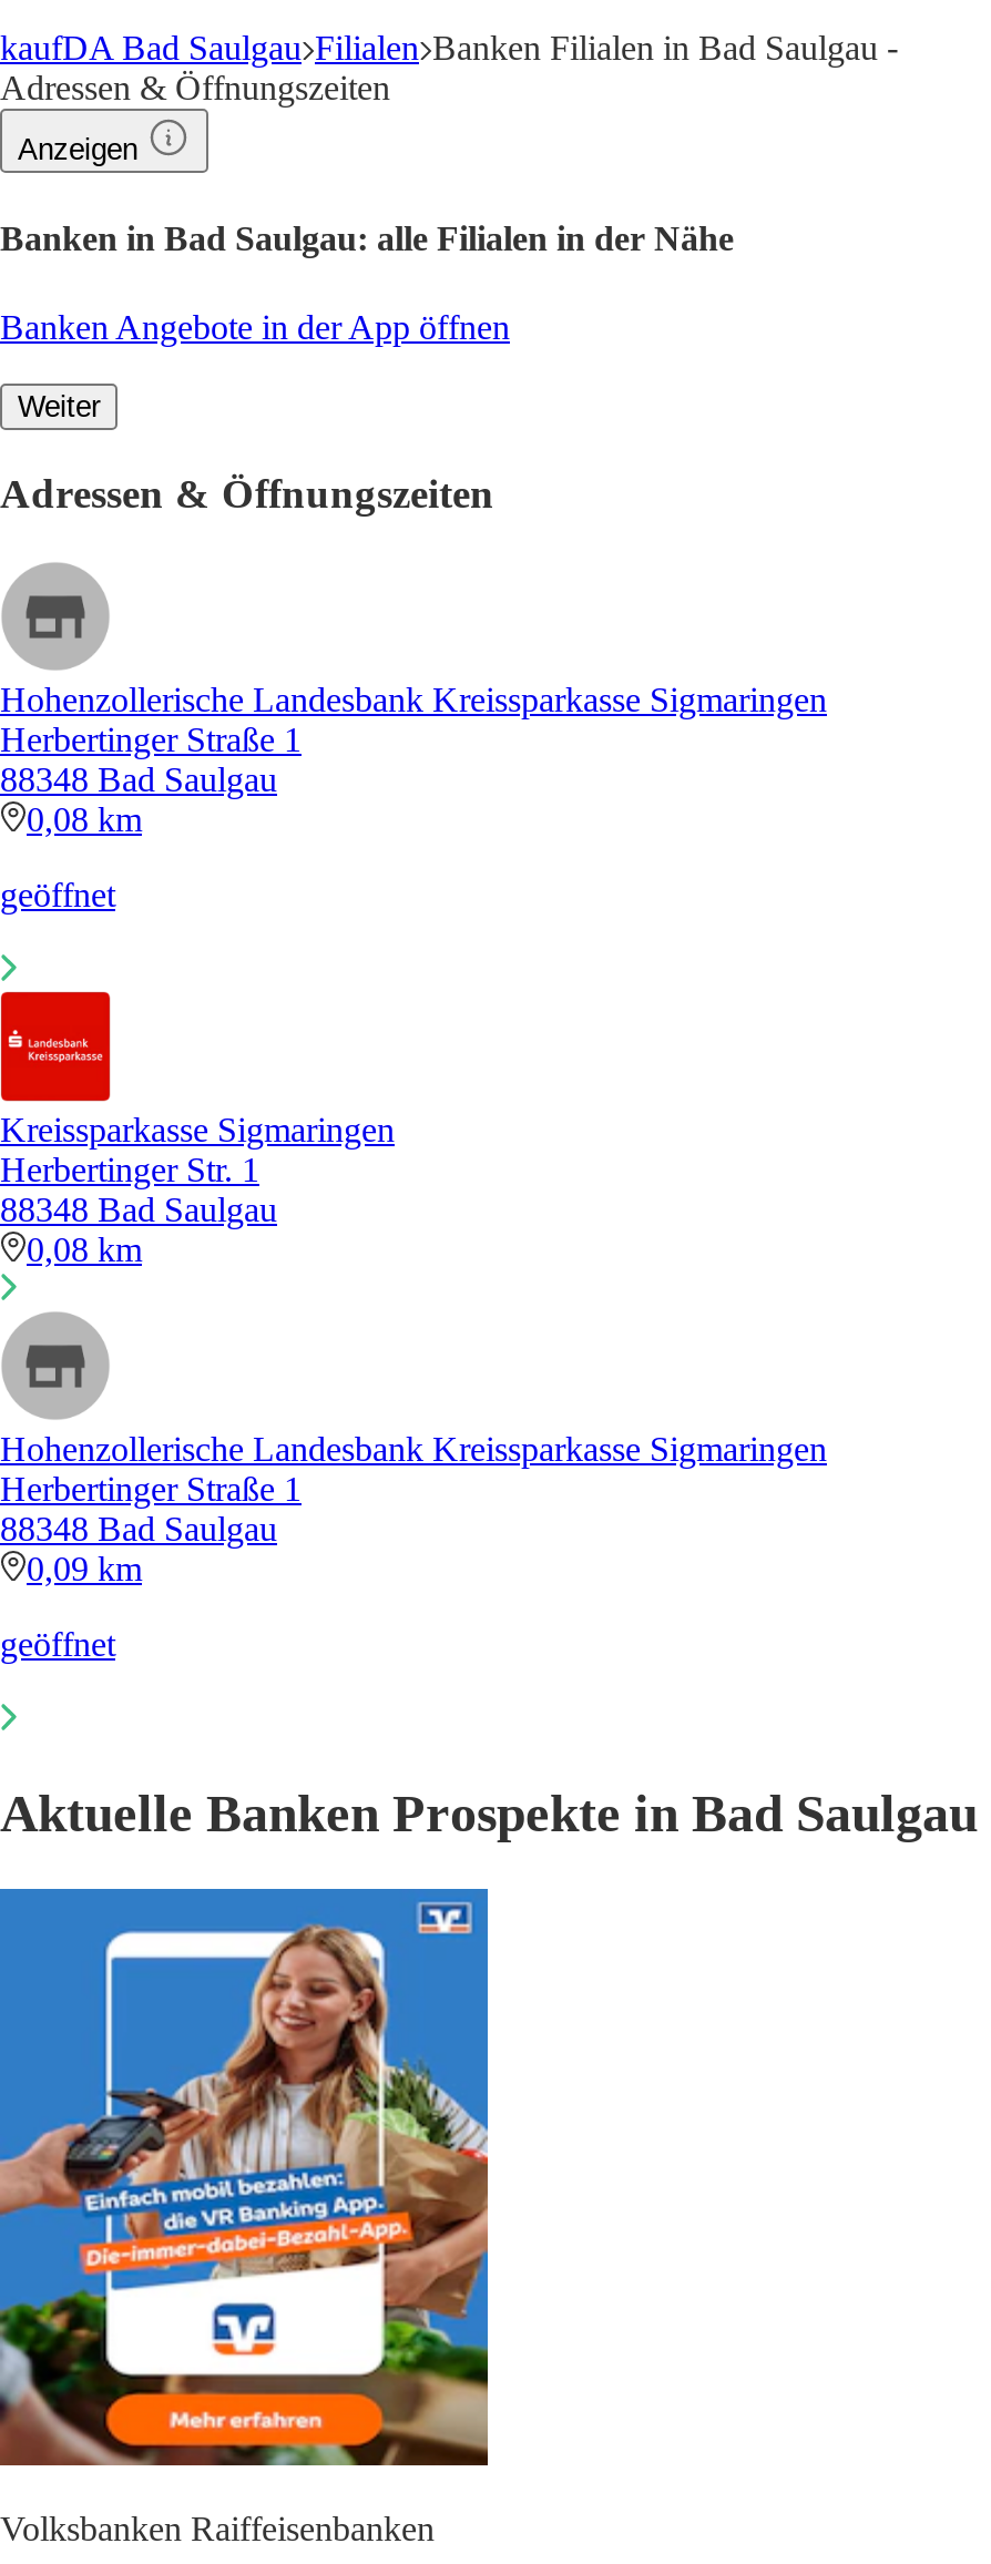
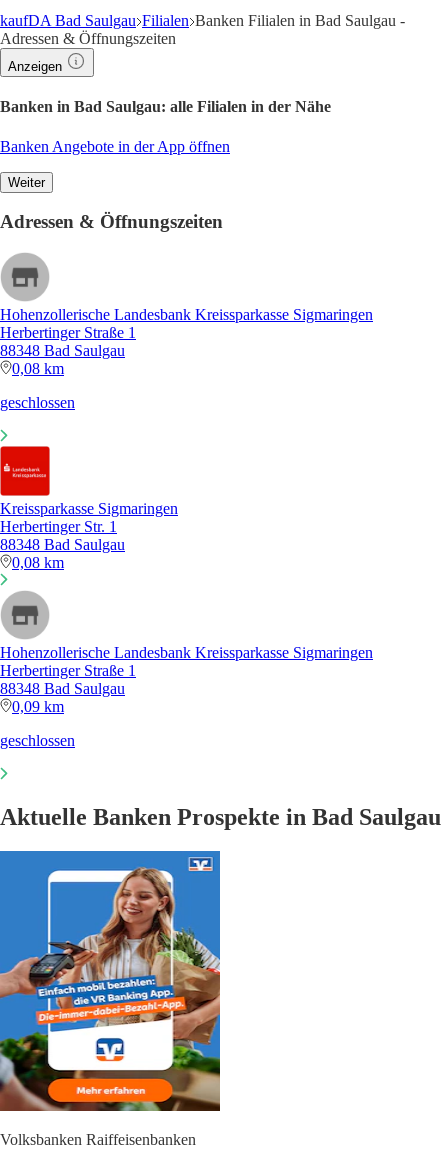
- geöffnet
+ geschlossen

- geöffnet
+ geschlossen
